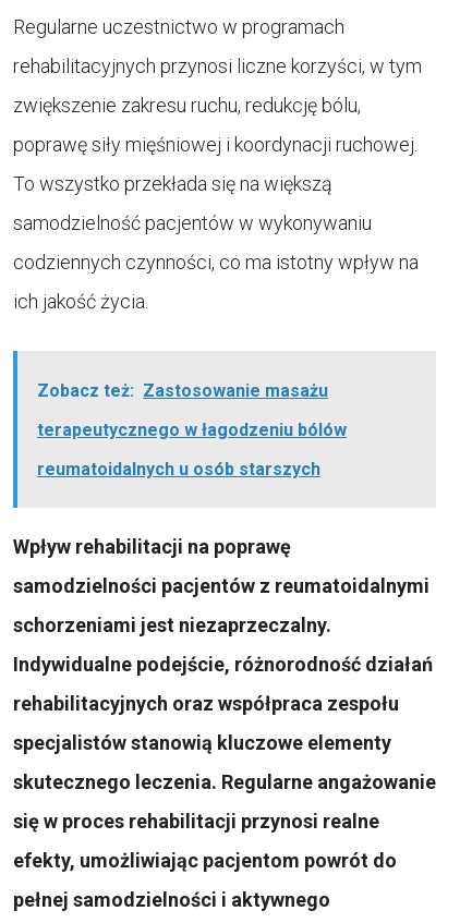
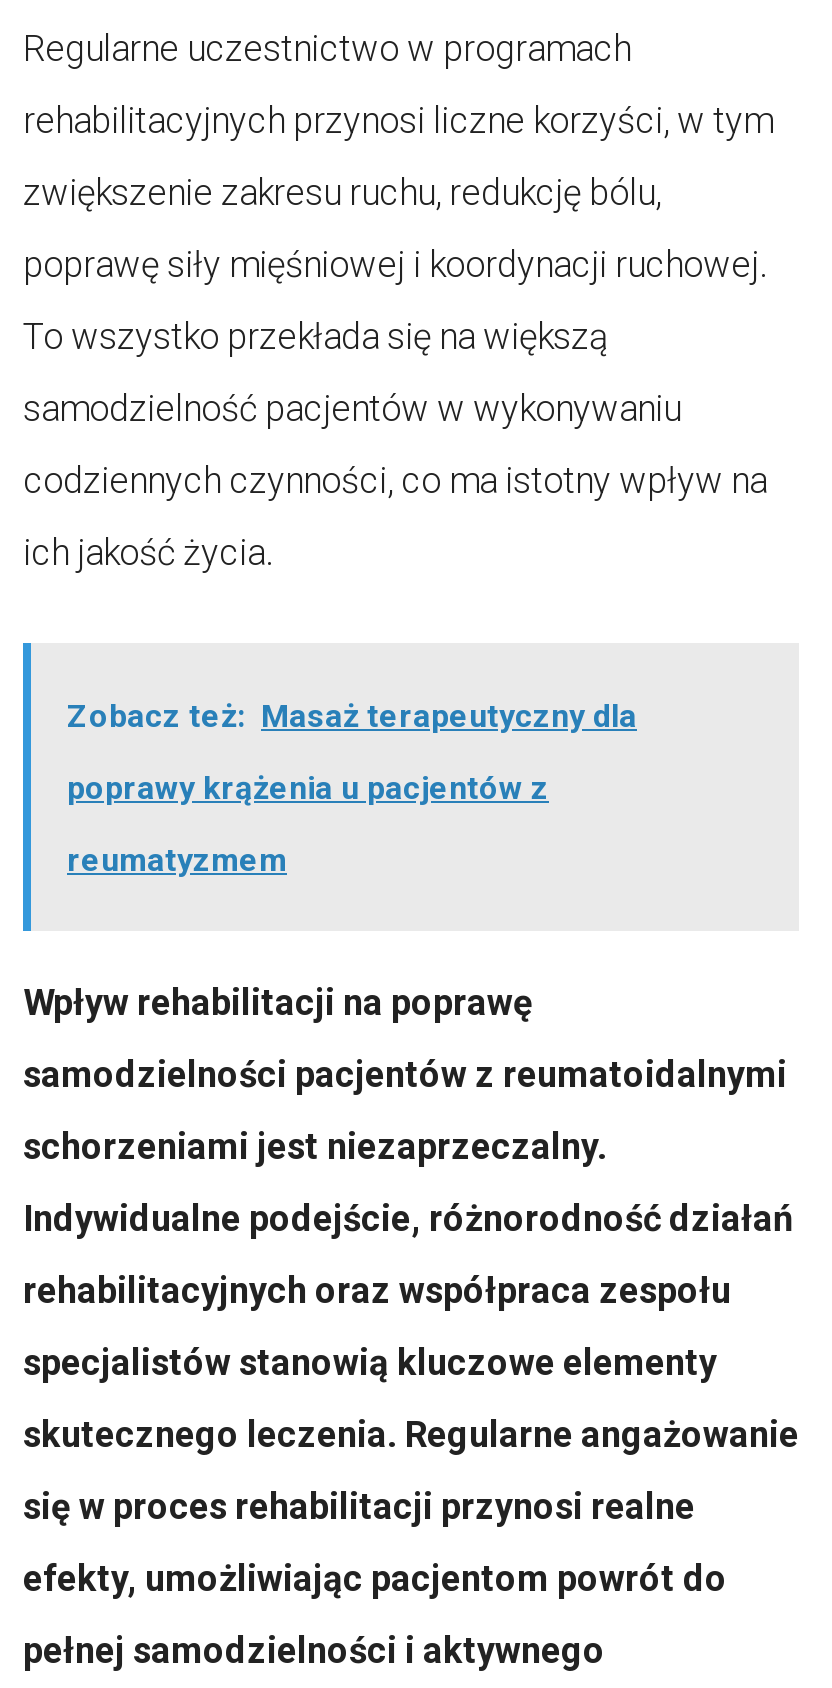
- Zobacz też: Zastosowanie masażu
+ Zobacz też: Masaż terapeutyczny dla

- terapeutycznego w łagodzeniu bólów
+ poprawy krążenia u pacjentów z

- reumatoidalnych u osób starszych
+ reumatyzmem
